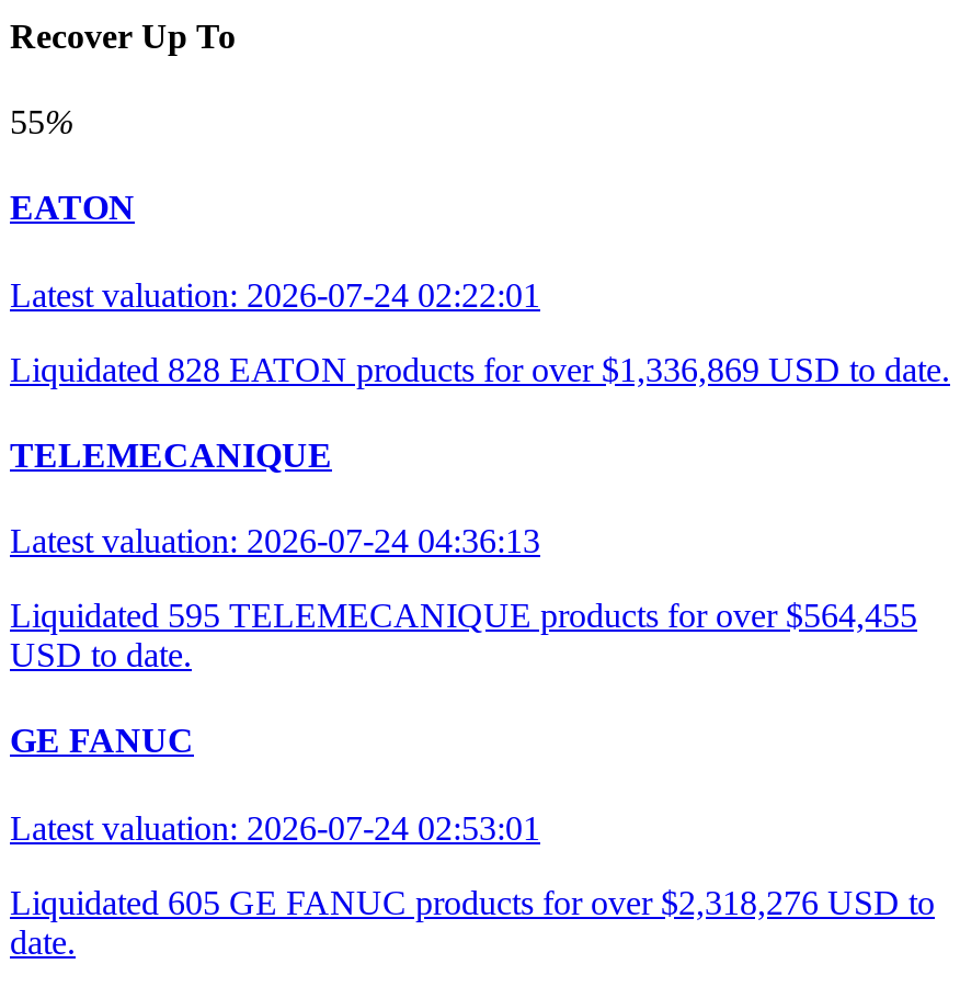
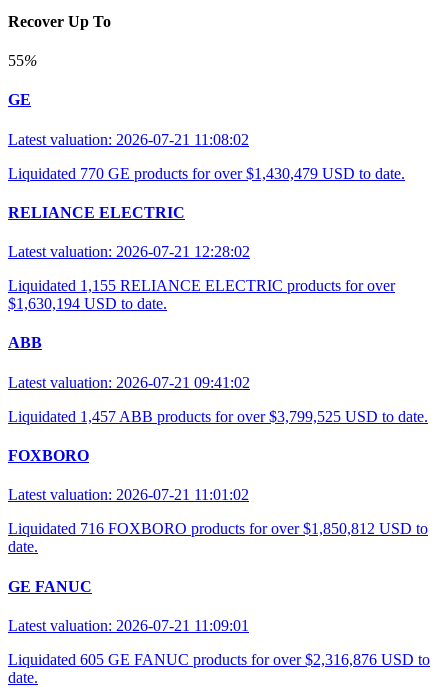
- EATON
- Latest valuation: 2026-07-24 02:22:01
- Liquidated 828 EATON products for over $1,336,869 USD to date.
- TELEMECANIQUE
- Latest valuation: 2026-07-24 04:36:13
- Liquidated 595 TELEMECANIQUE products for over $564,455
- USD to date.
+ GE
+ Latest valuation: 2026-07-21 11:08:02
+ Liquidated 770 GE products for over $1,430,479 USD to date.
+ RELIANCE ELECTRIC
+ Latest valuation: 2026-07-21 12:28:02
+ Liquidated 1,155 RELIANCE ELECTRIC products for over
+ $1,630,194 USD to date.
+ ABB
+ Latest valuation: 2026-07-21 09:41:02
+ Liquidated 1,457 ABB products for over $3,799,525 USD to date.
+ FOXBORO
+ Latest valuation: 2026-07-21 11:01:02
+ Liquidated 716 FOXBORO products for over $1,850,812 USD to
+ date.

- Latest valuation: 2026-07-24 02:53:01
+ Latest valuation: 2026-07-21 11:09:01

- Liquidated 605 GE FANUC products for over $2,318,276 USD to
+ Liquidated 605 GE FANUC products for over $2,316,876 USD to
